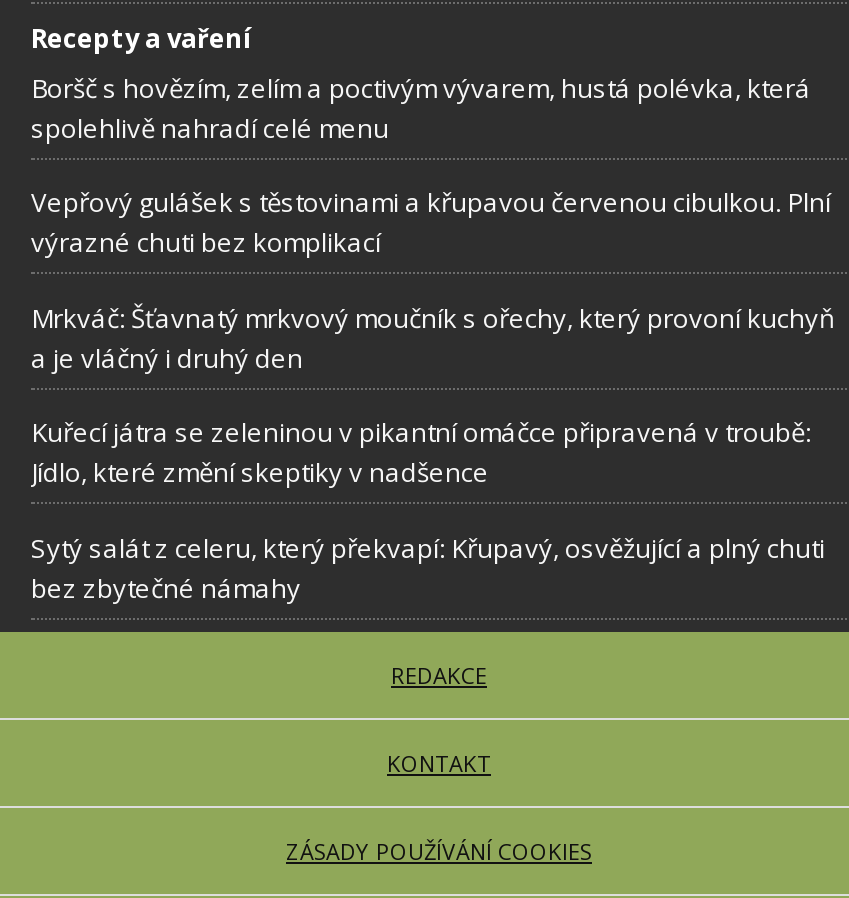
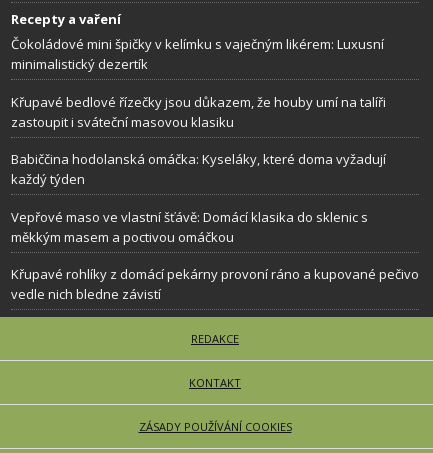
- Boršč s hovězím, zelím a poctivým vývarem, hustá polévka, která
- spolehlivě nahradí celé menu
+ Čokoládové mini špičky v kelímku s vaječným likérem: Luxusní
+ minimalistický dezertík

- Vepřový gulášek s těstovinami a křupavou červenou cibulkou. Plní
- výrazné chuti bez komplikací
+ Křupavé bedlové řízečky jsou důkazem, že houby umí na talíři
+ zastoupit i sváteční masovou klasiku

- Mrkváč: Šťavnatý mrkvový moučník s ořechy, který provoní kuchyň
- a je vláčný i druhý den
+ Babiččina hodolanská omáčka: Kyseláky, které doma vyžadují
+ každý týden

- Kuřecí játra se zeleninou v pikantní omáčce připravená v troubě:
- Jídlo, které změní skeptiky v nadšence
+ Vepřové maso ve vlastní šťávě: Domácí klasika do sklenic s
+ měkkým masem a poctivou omáčkou

- Sytý salát z celeru, který překvapí: Křupavý, osvěžující a plný chuti
- bez zbytečné námahy
+ Křupavé rohlíky z domácí pekárny provoní ráno a kupované pečivo
+ vedle nich bledne závistí
